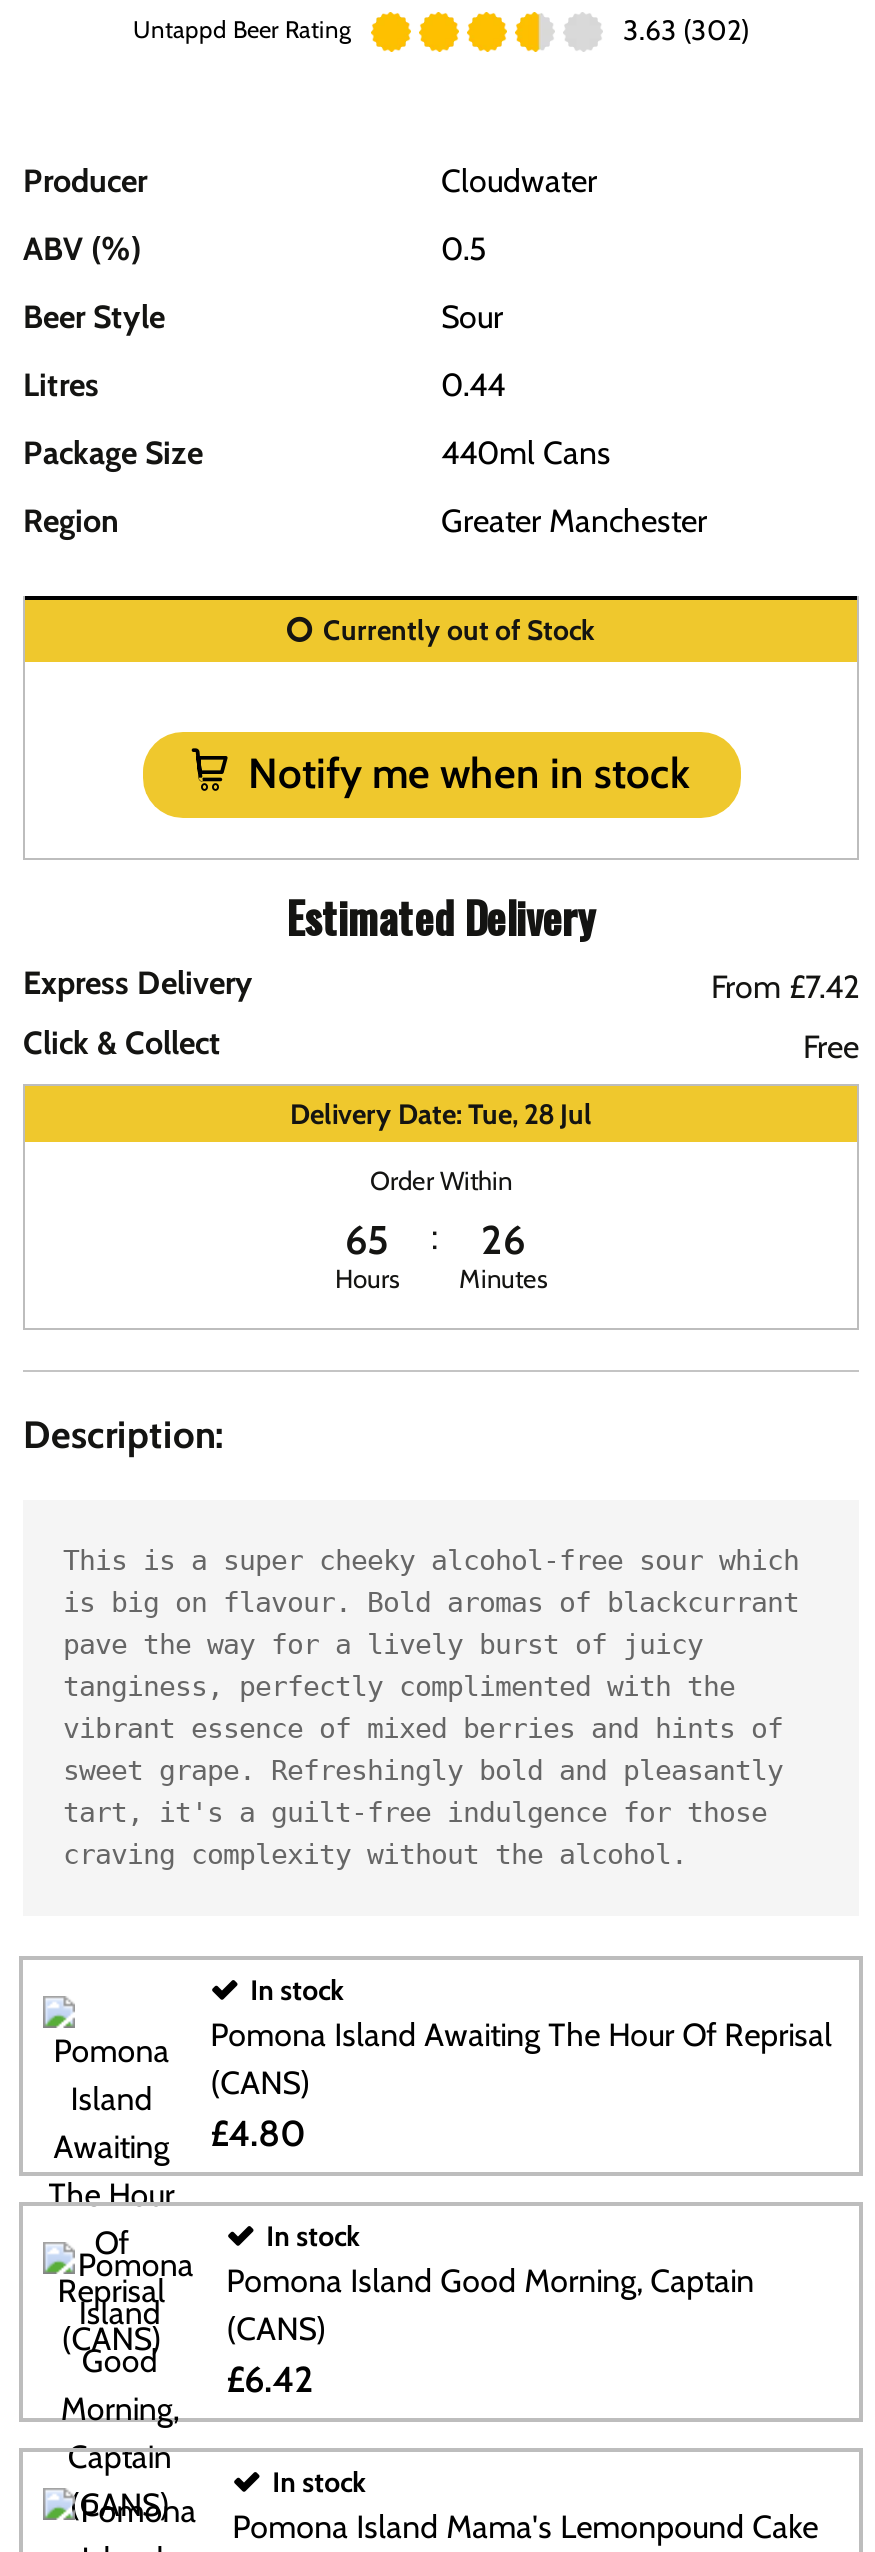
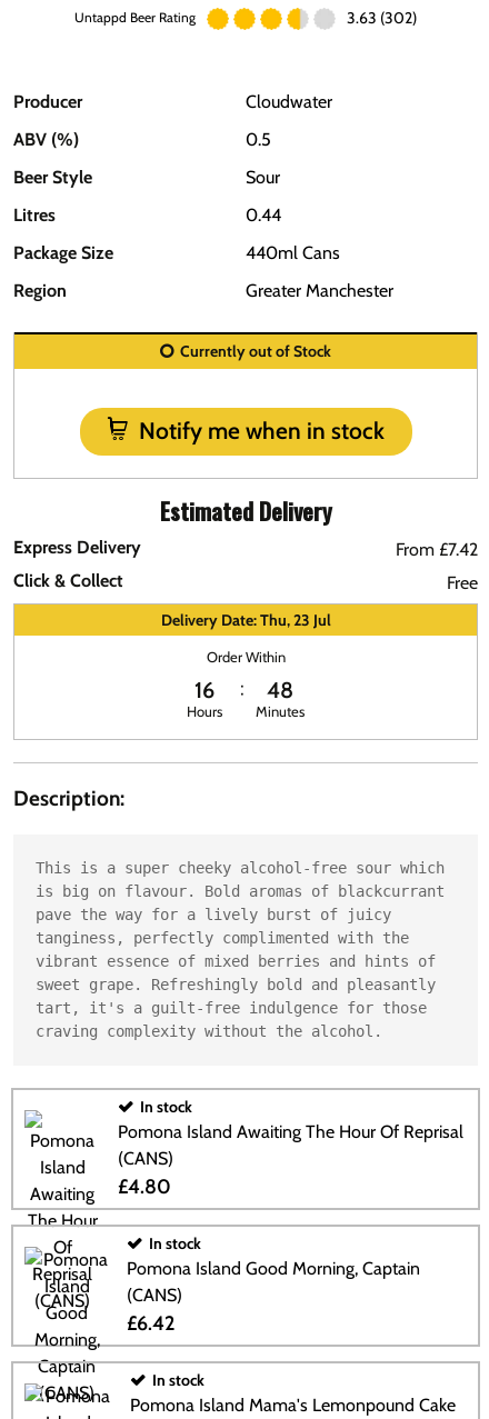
- Delivery Date: Tue, 28 Jul
+ Delivery Date: Thu, 23 Jul

- 65
+ 16

- 26
+ 48
